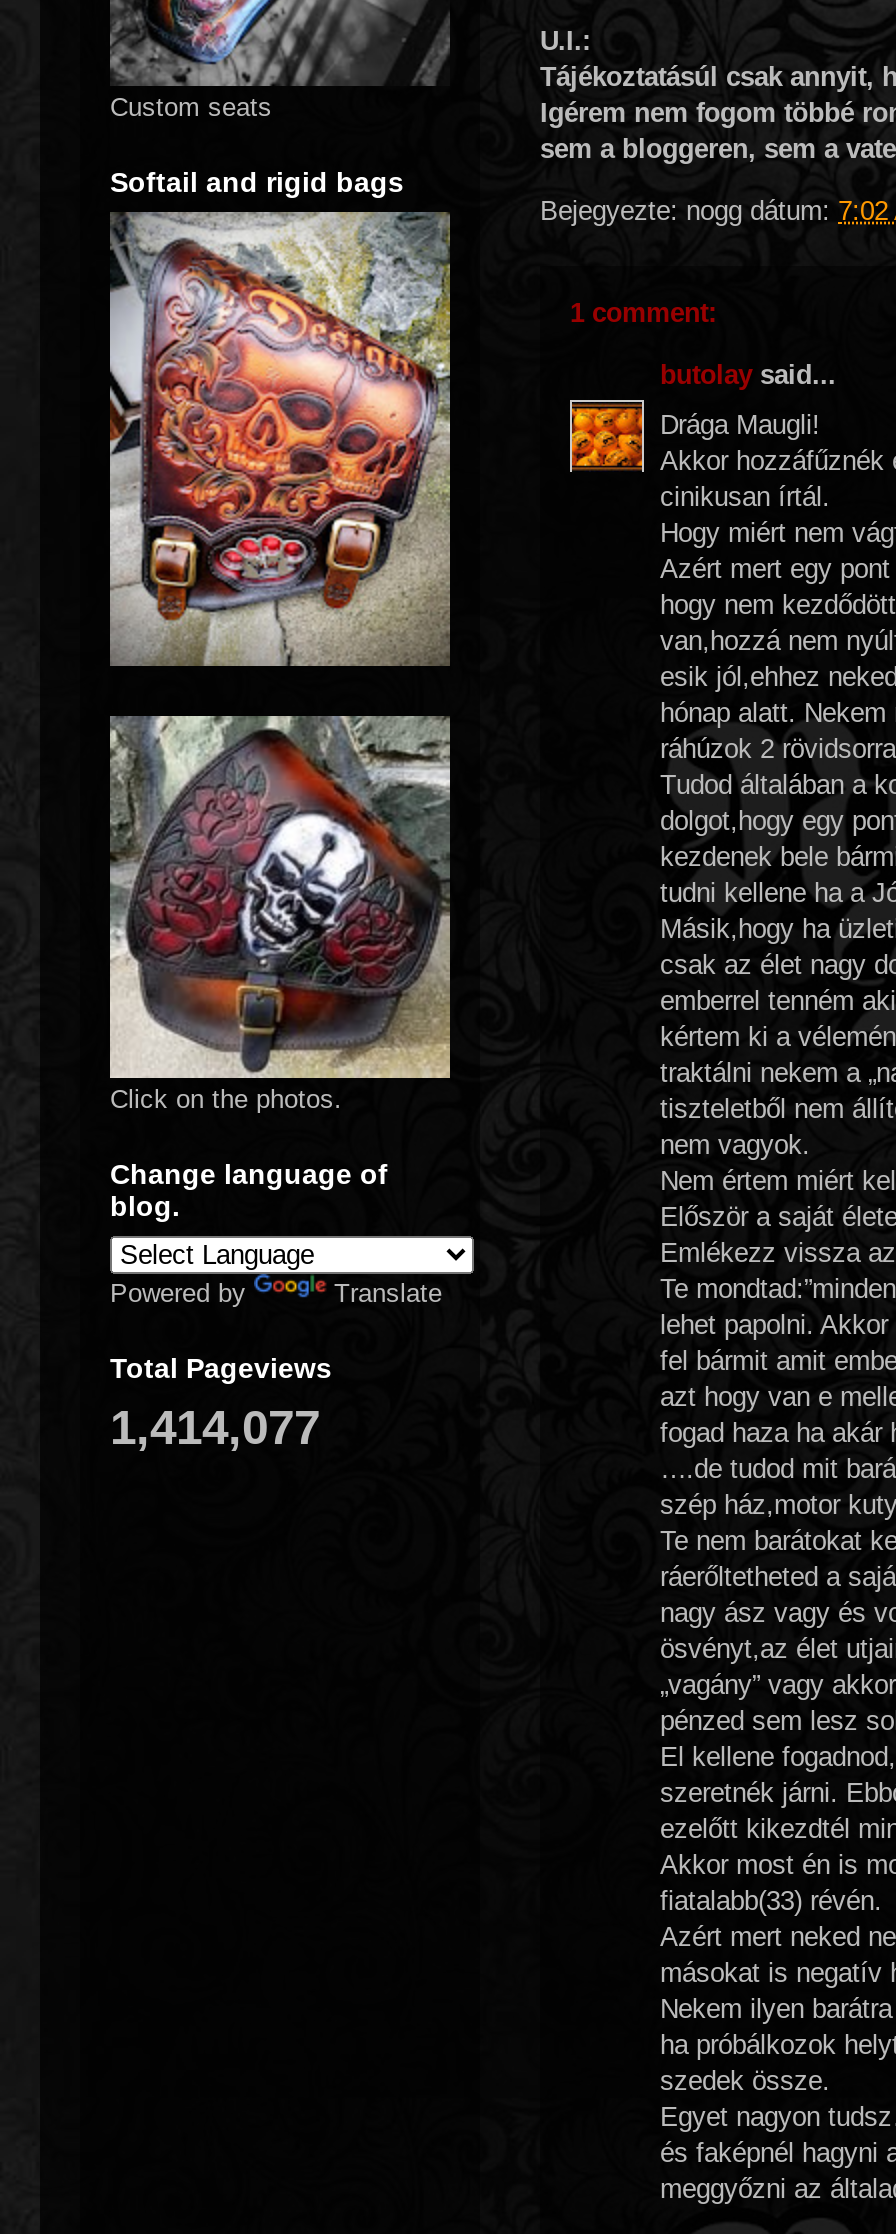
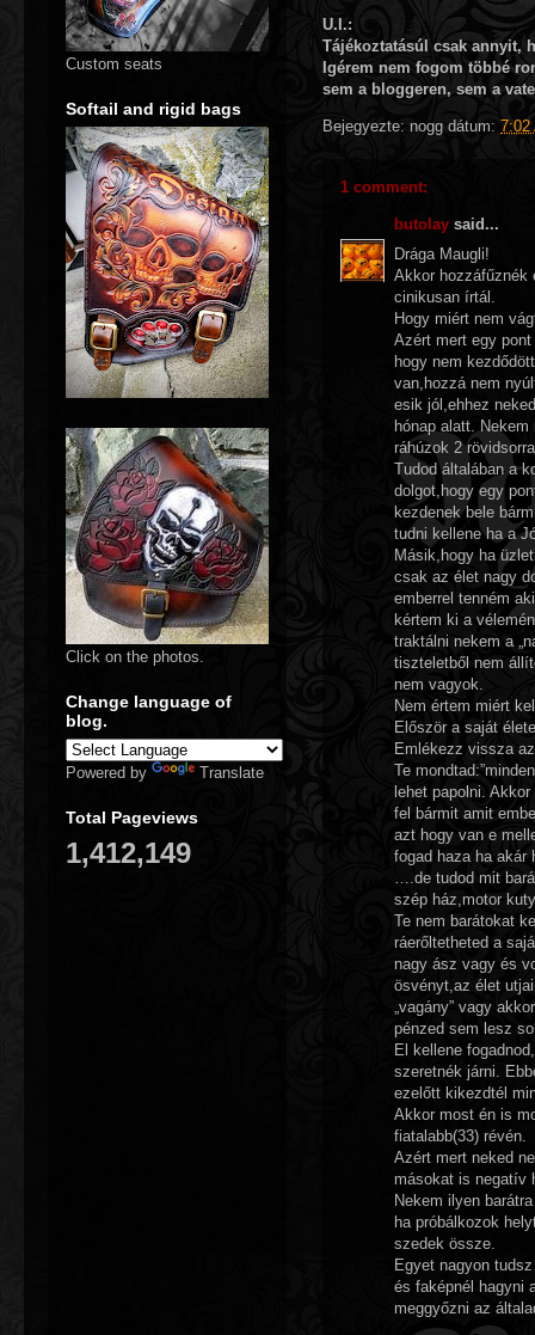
- 1,414,077
+ 1,412,149
